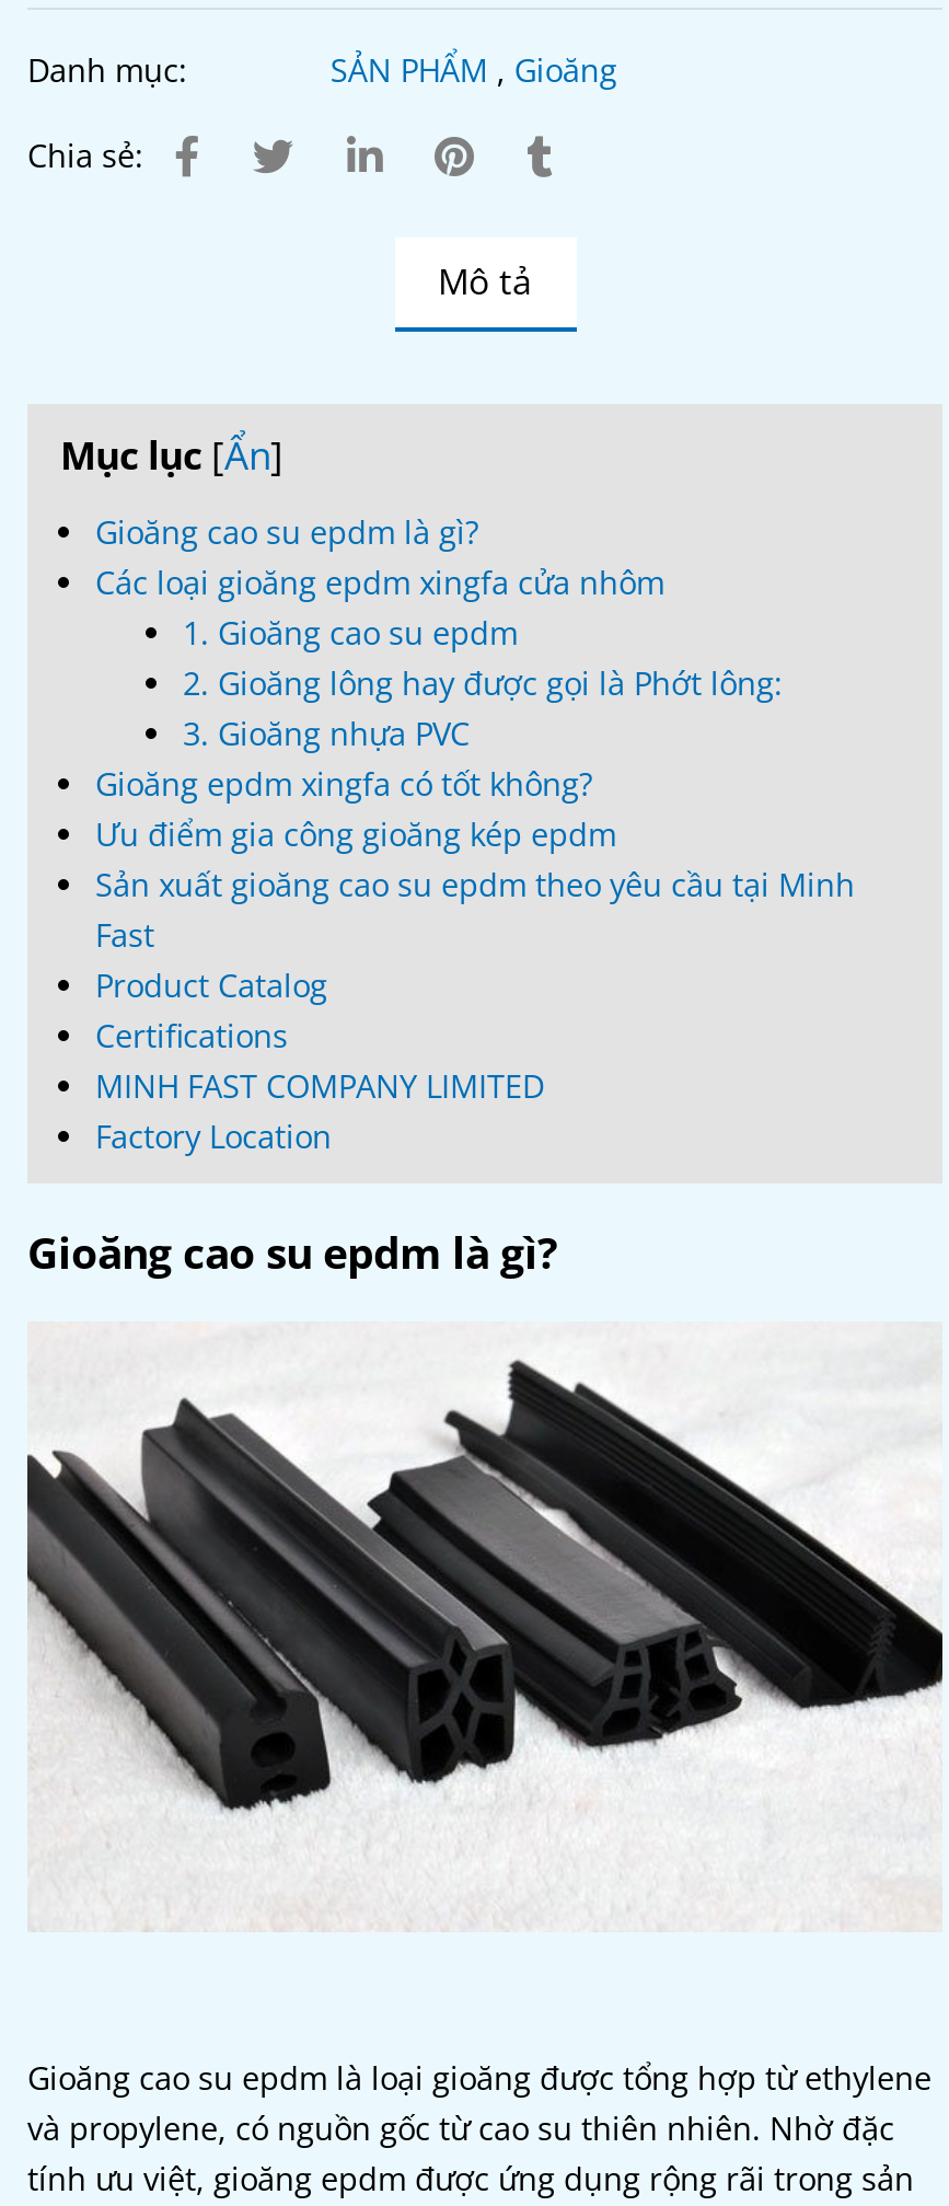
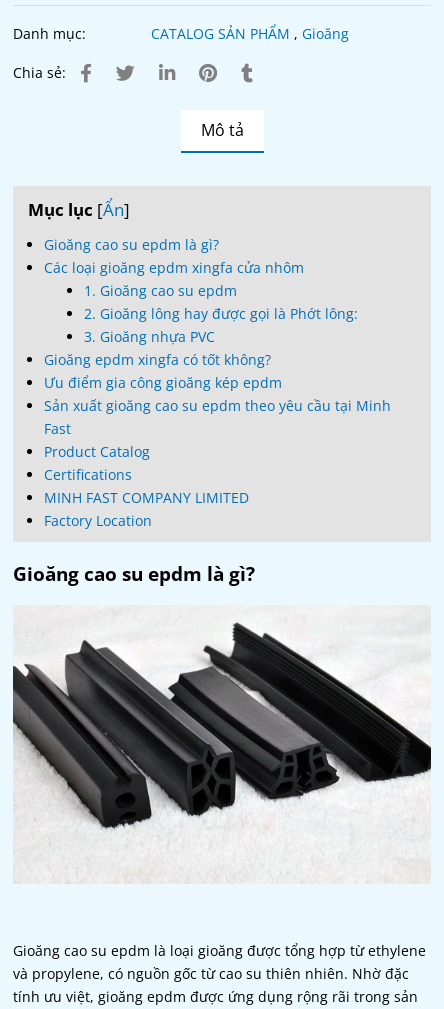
- SẢN PHẨM , Gioăng
+ CATALOG SẢN PHẨM , Gioăng
